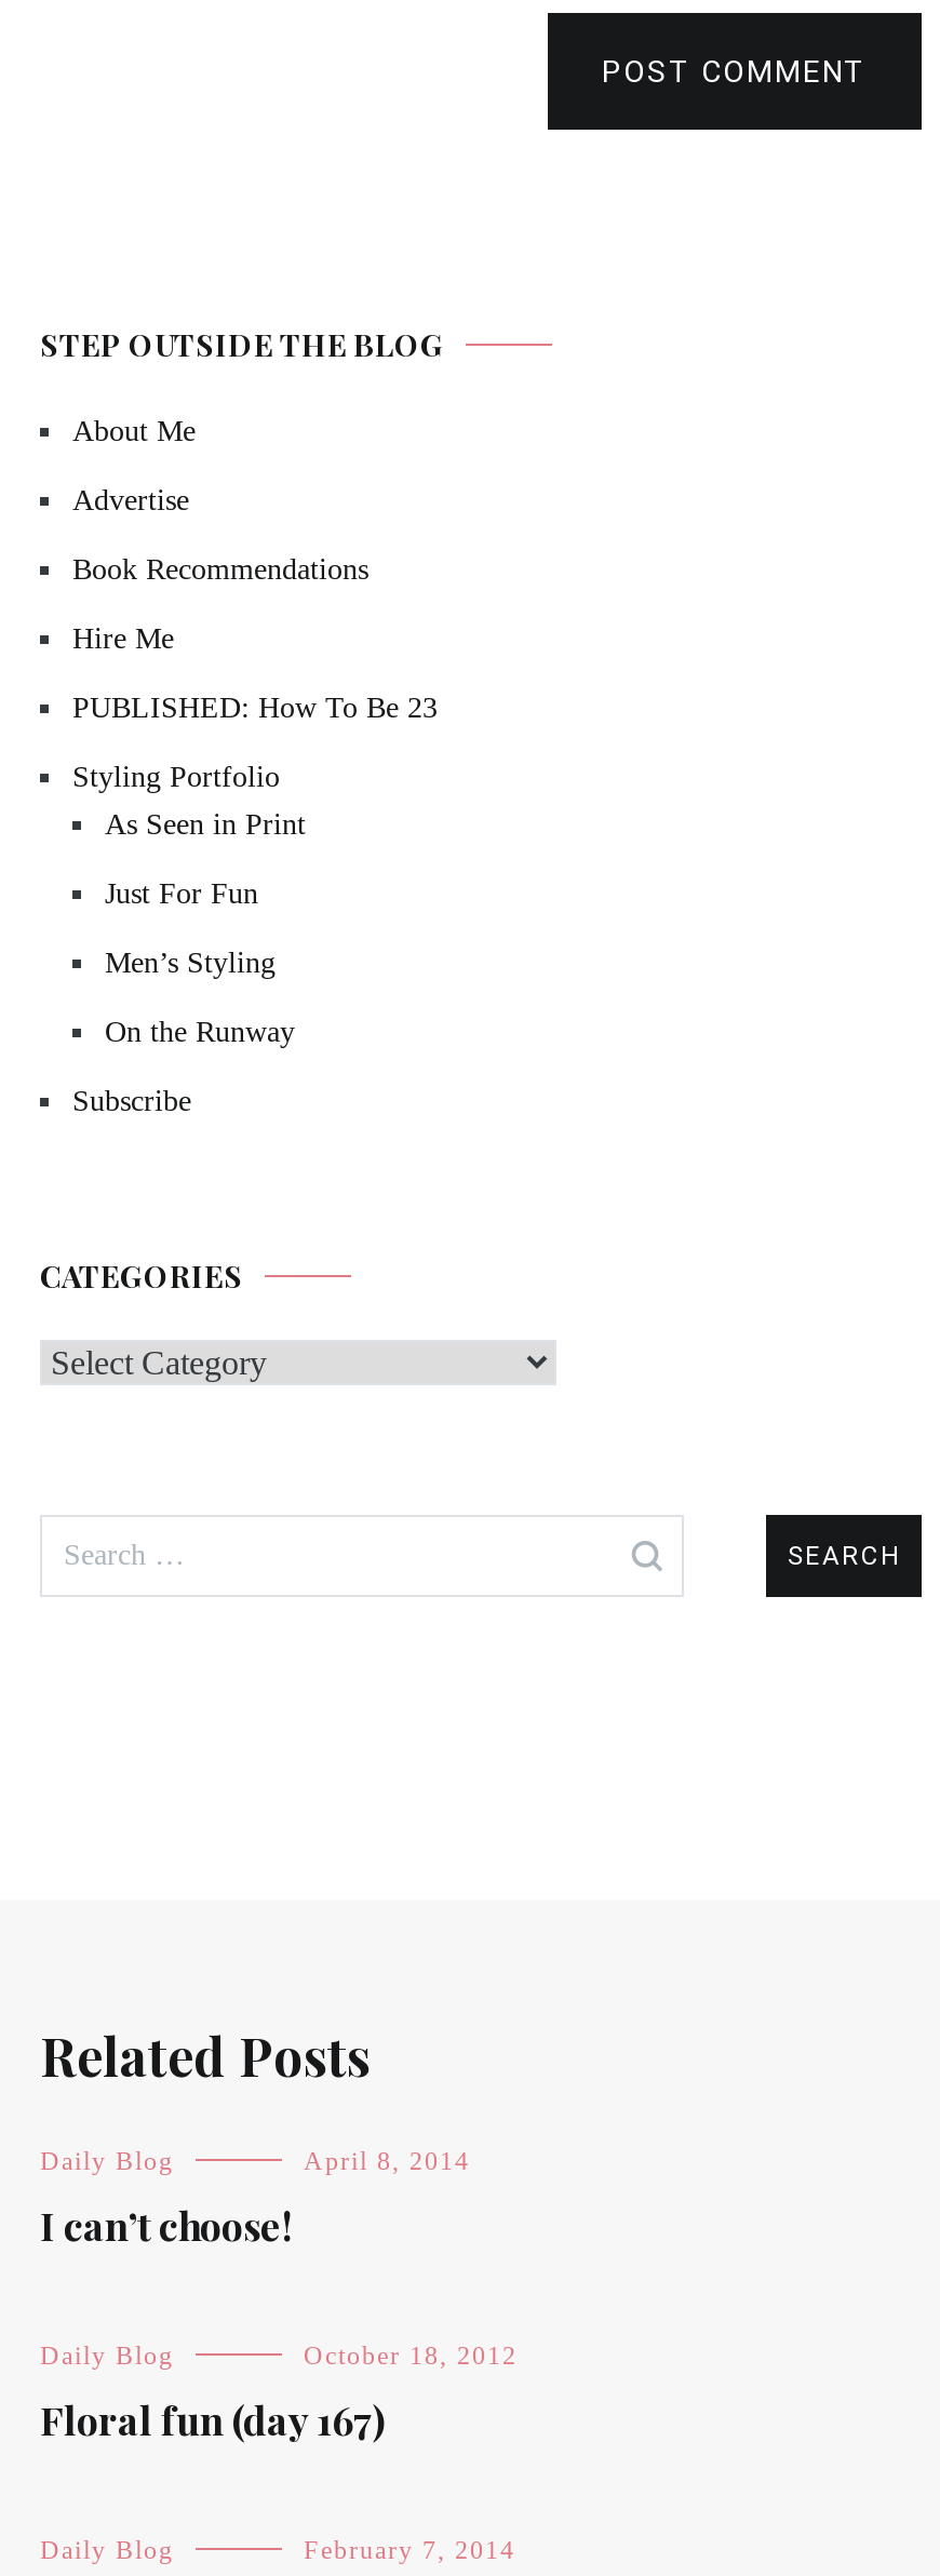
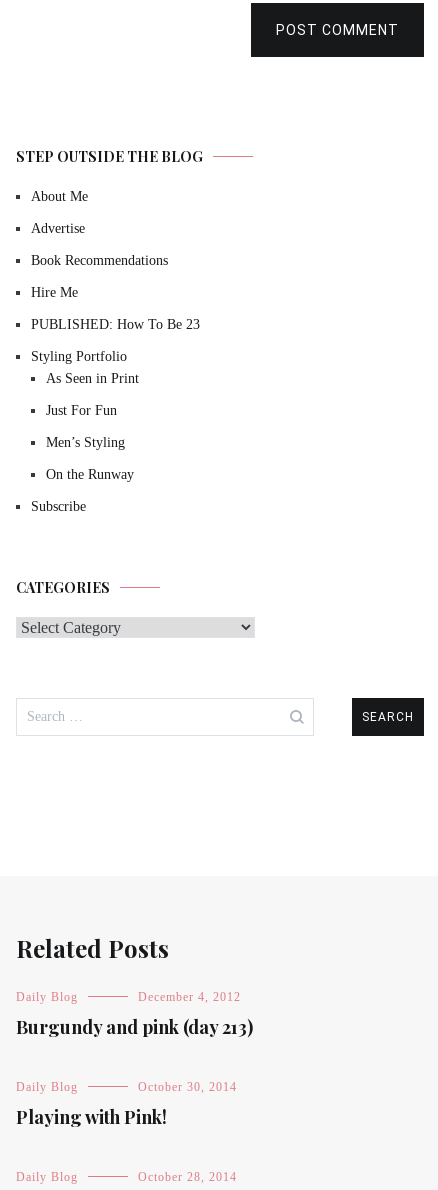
- April 8, 2014
+ December 4, 2012

- I can’t choose!
+ Burgundy and pink (day 213)

- October 18, 2012
+ October 30, 2014

- Floral fun (day 167)
+ Playing with Pink!

- February 7, 2014
+ October 28, 2014
